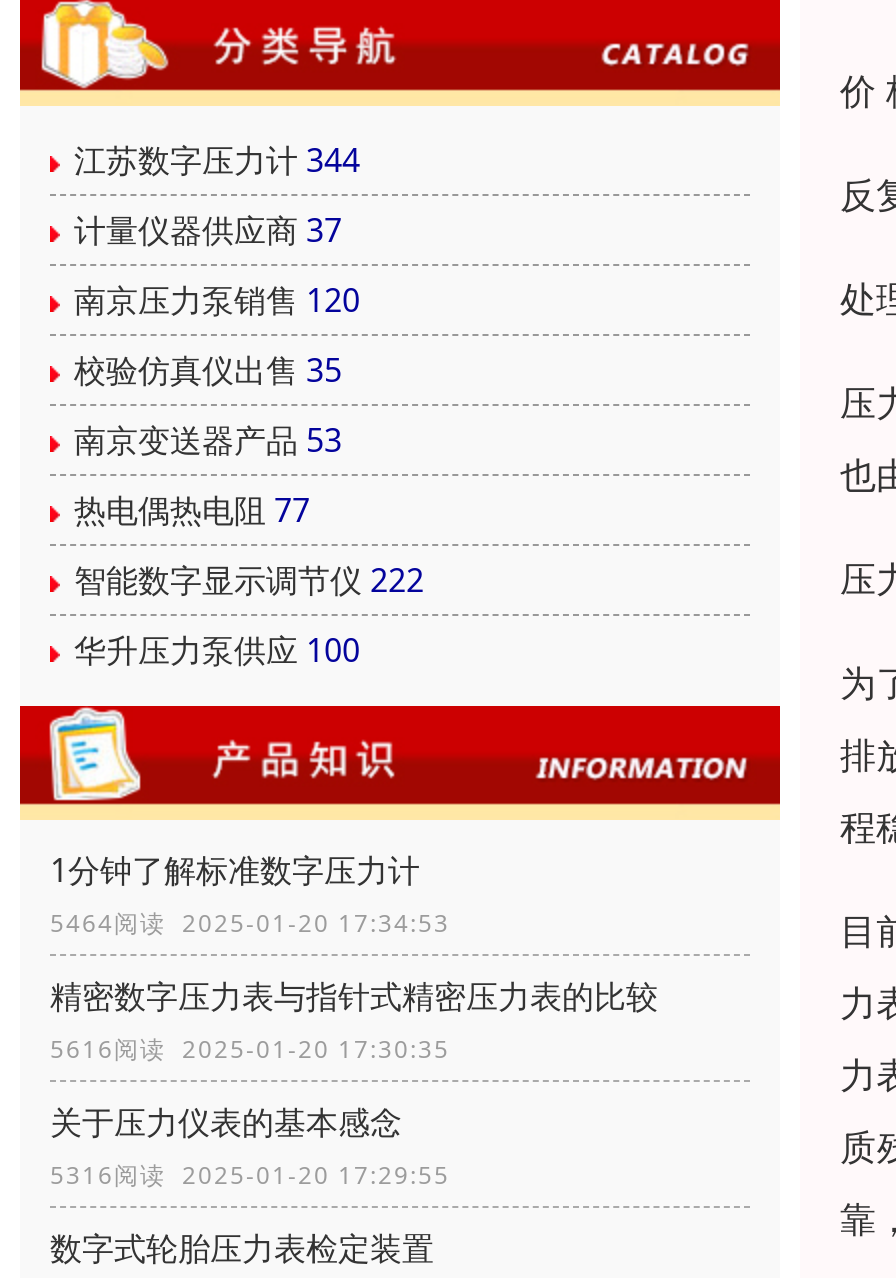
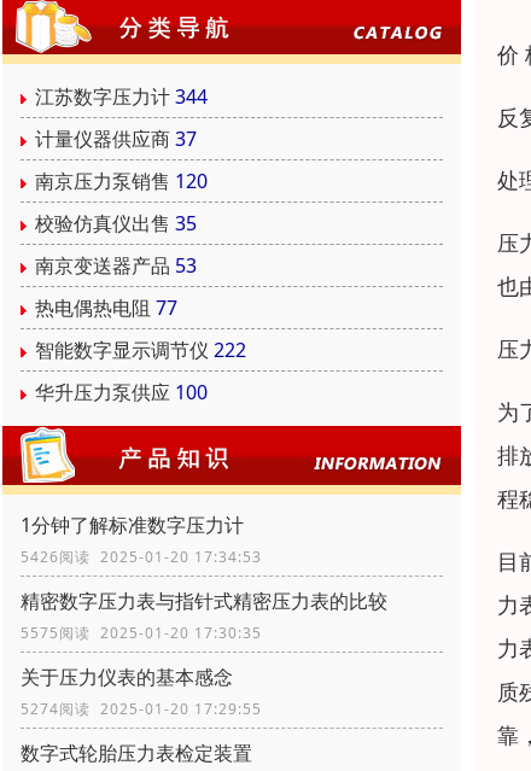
- 5464阅读 2025-01-20 17:34:53
+ 5426阅读 2025-01-20 17:34:53

- 5616阅读 2025-01-20 17:30:35
+ 5575阅读 2025-01-20 17:30:35

- 5316阅读 2025-01-20 17:29:55
+ 5274阅读 2025-01-20 17:29:55
